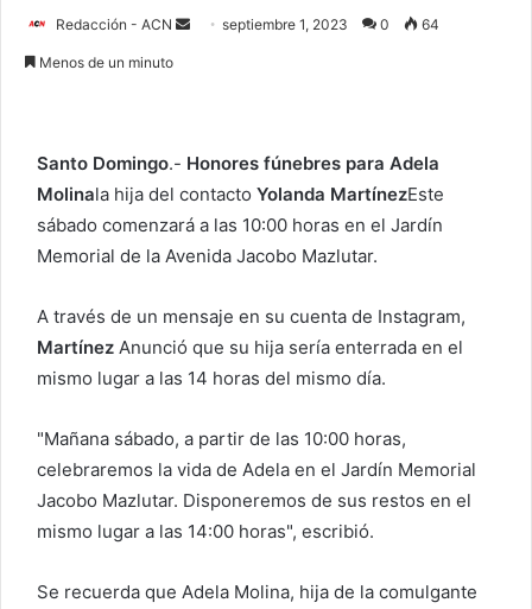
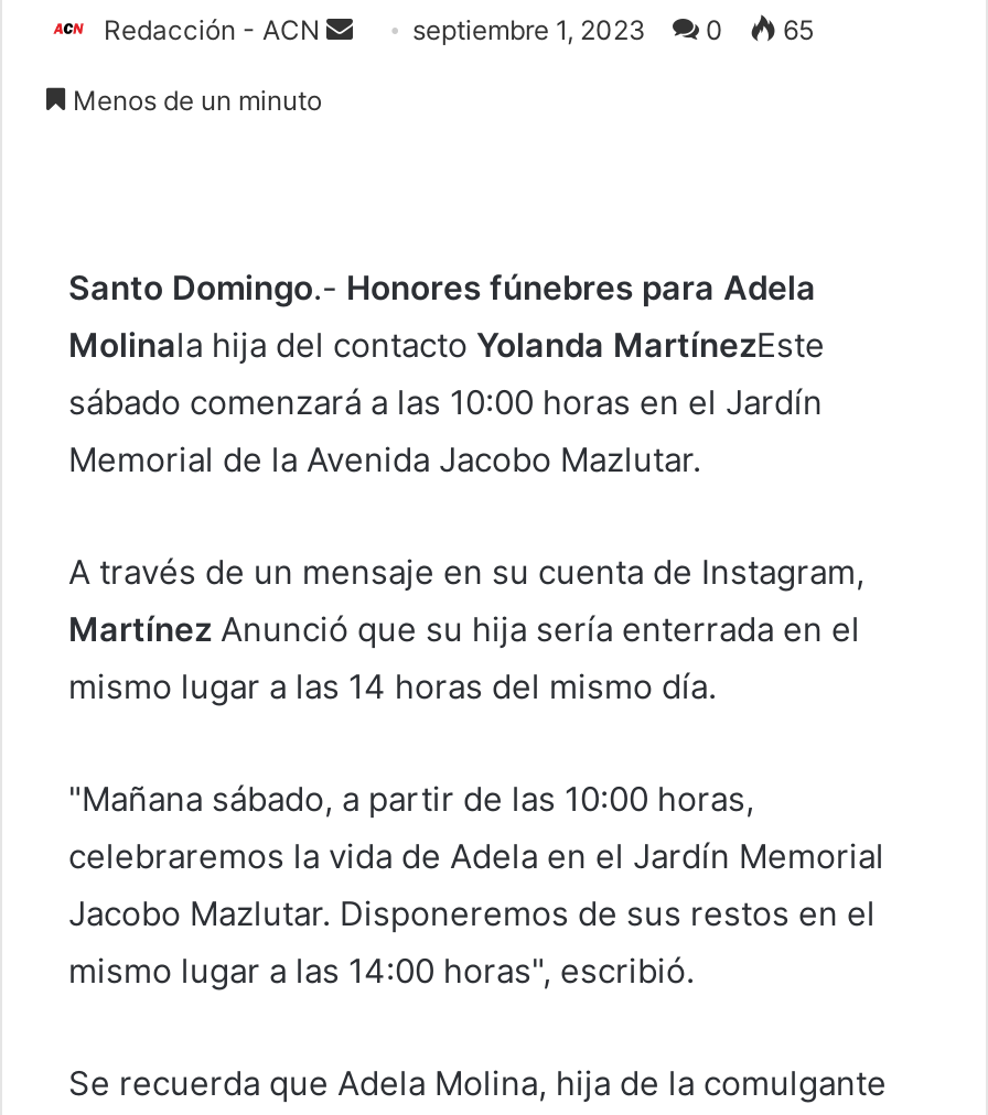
- 64
+ 65
